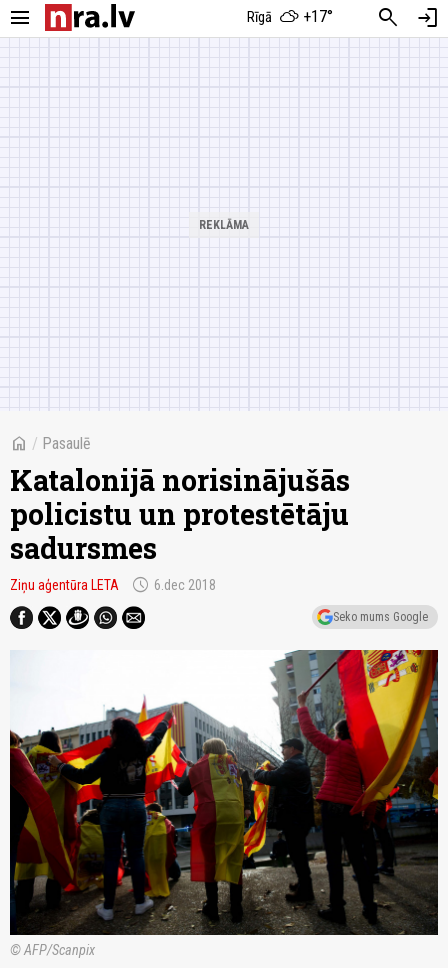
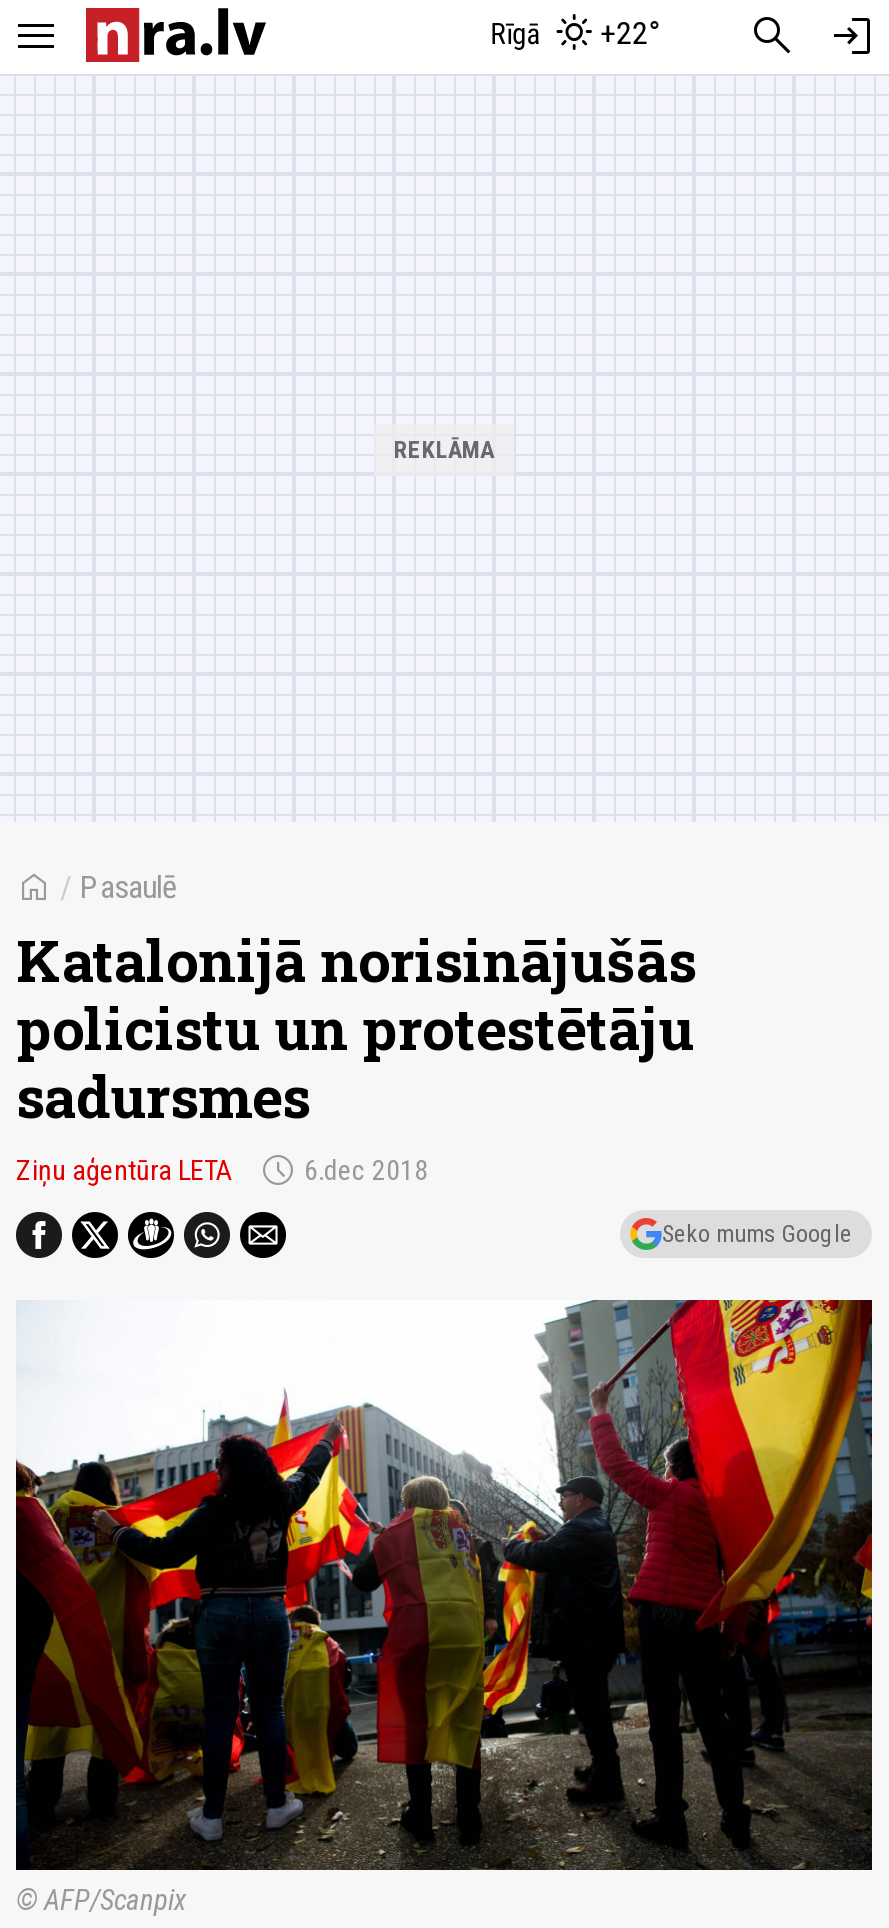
- Rīgā +17°
+ Rīgā +22°
